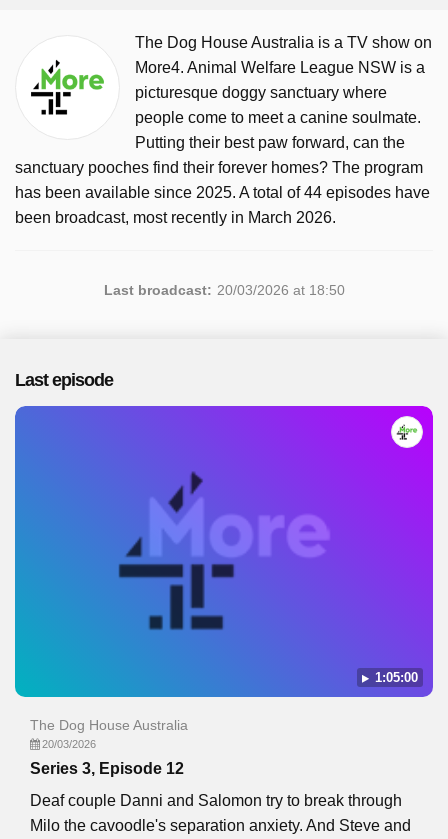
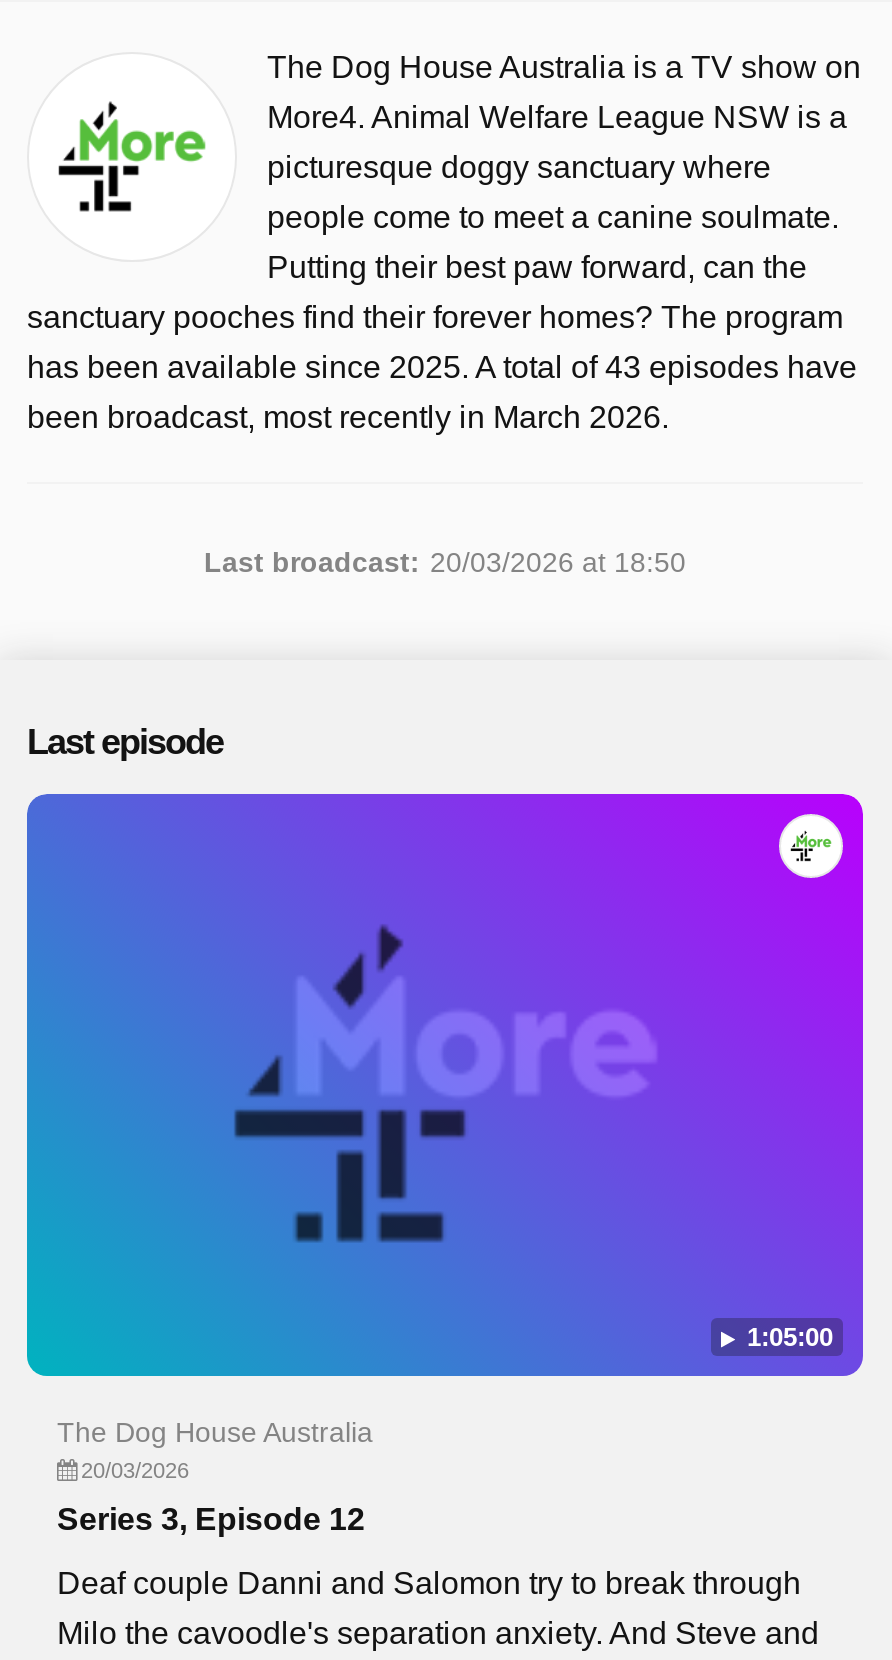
- has been available since 2025. A total of 44 episodes have
+ has been available since 2025. A total of 43 episodes have
